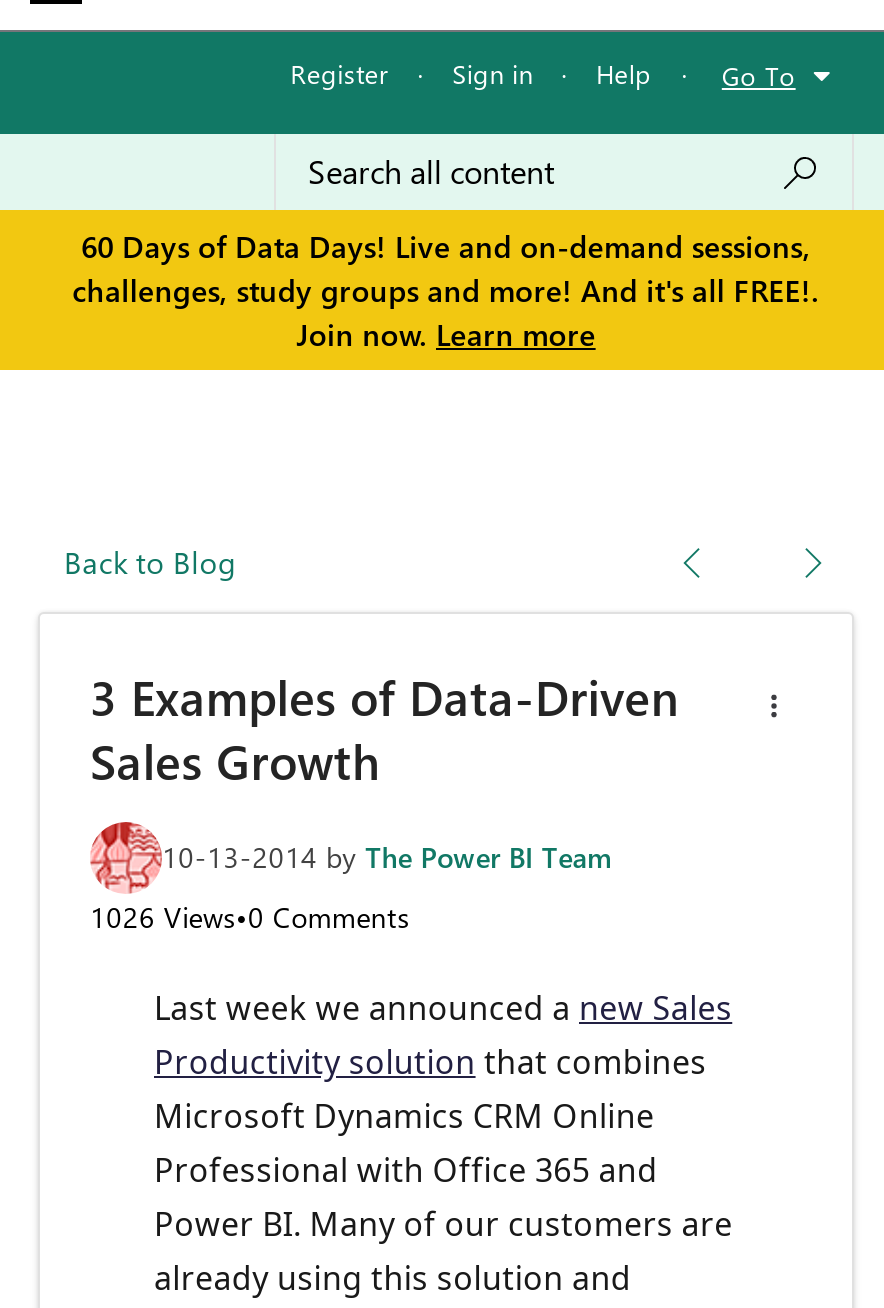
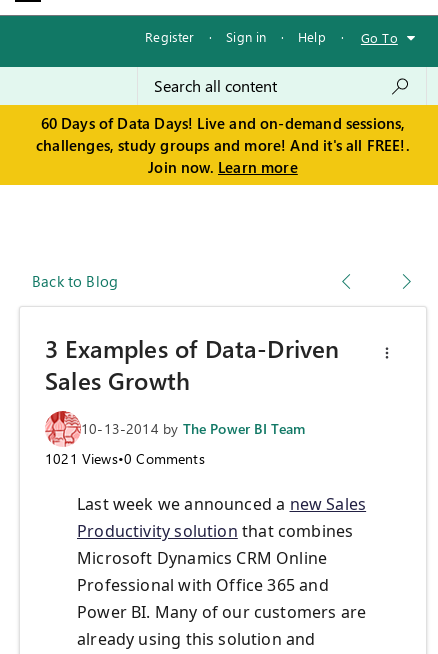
- 1026 Views•0 Comments
+ 1021 Views•0 Comments
